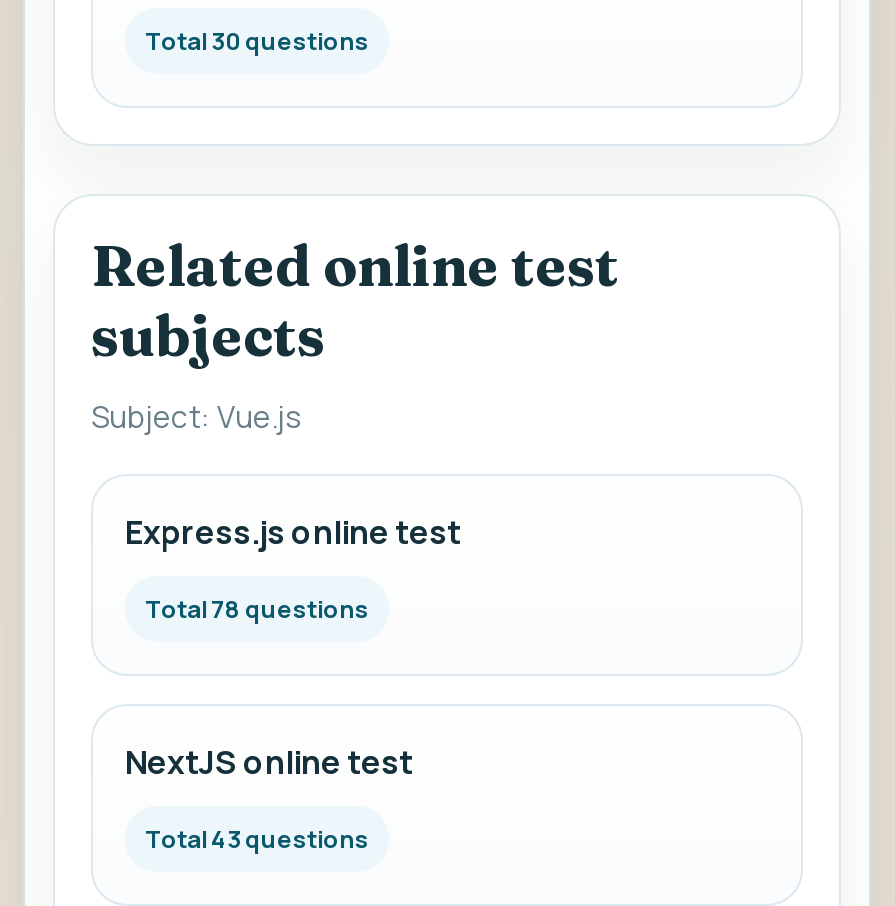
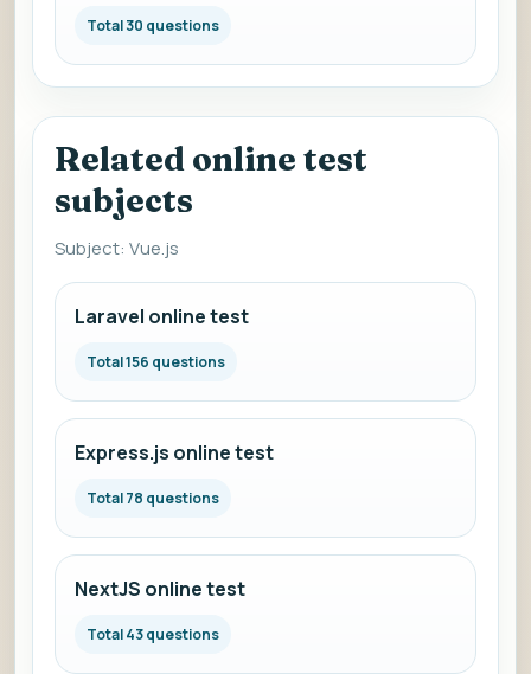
+ Laravel online test
+ Total 156 questions
